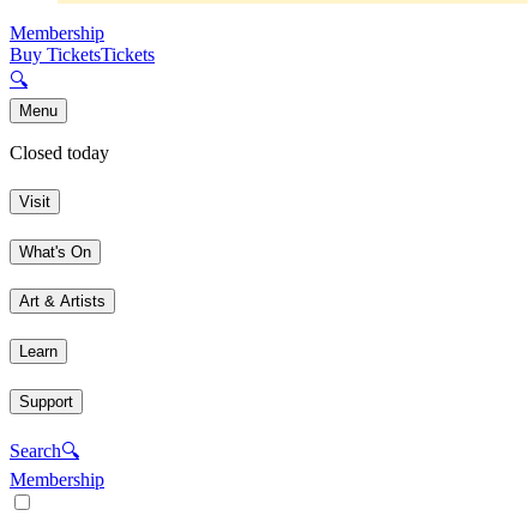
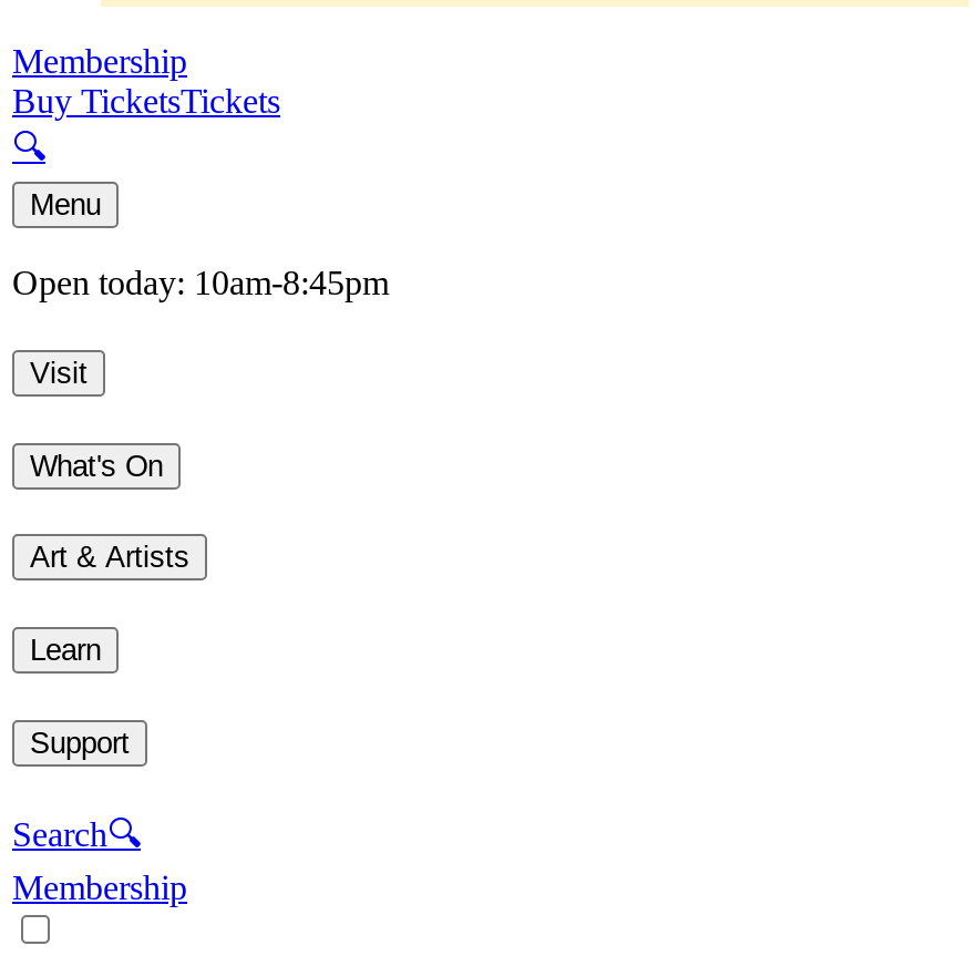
- Closed today
+ Open today: 10am-8:45pm
